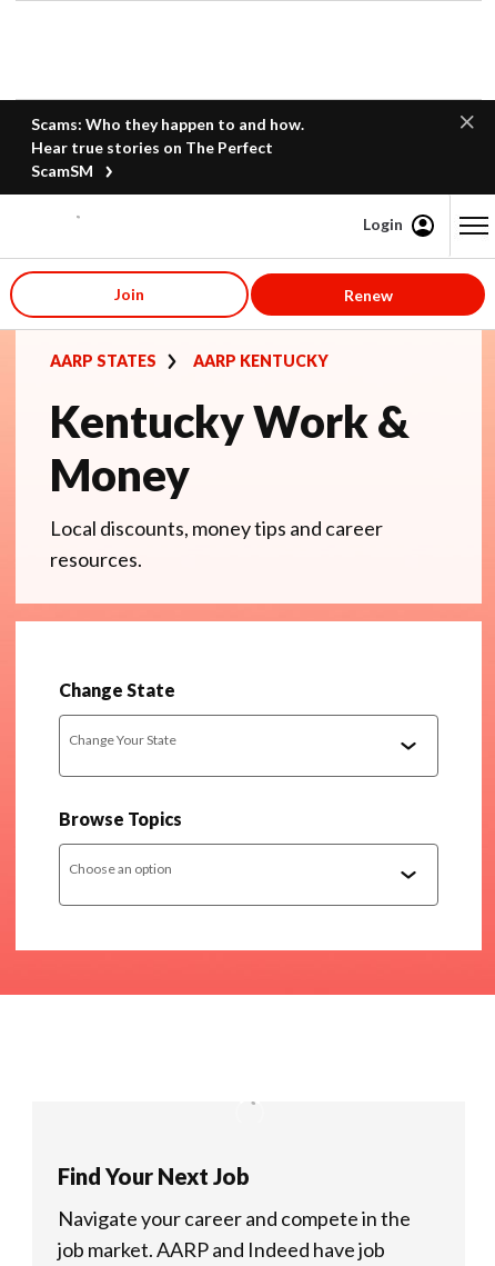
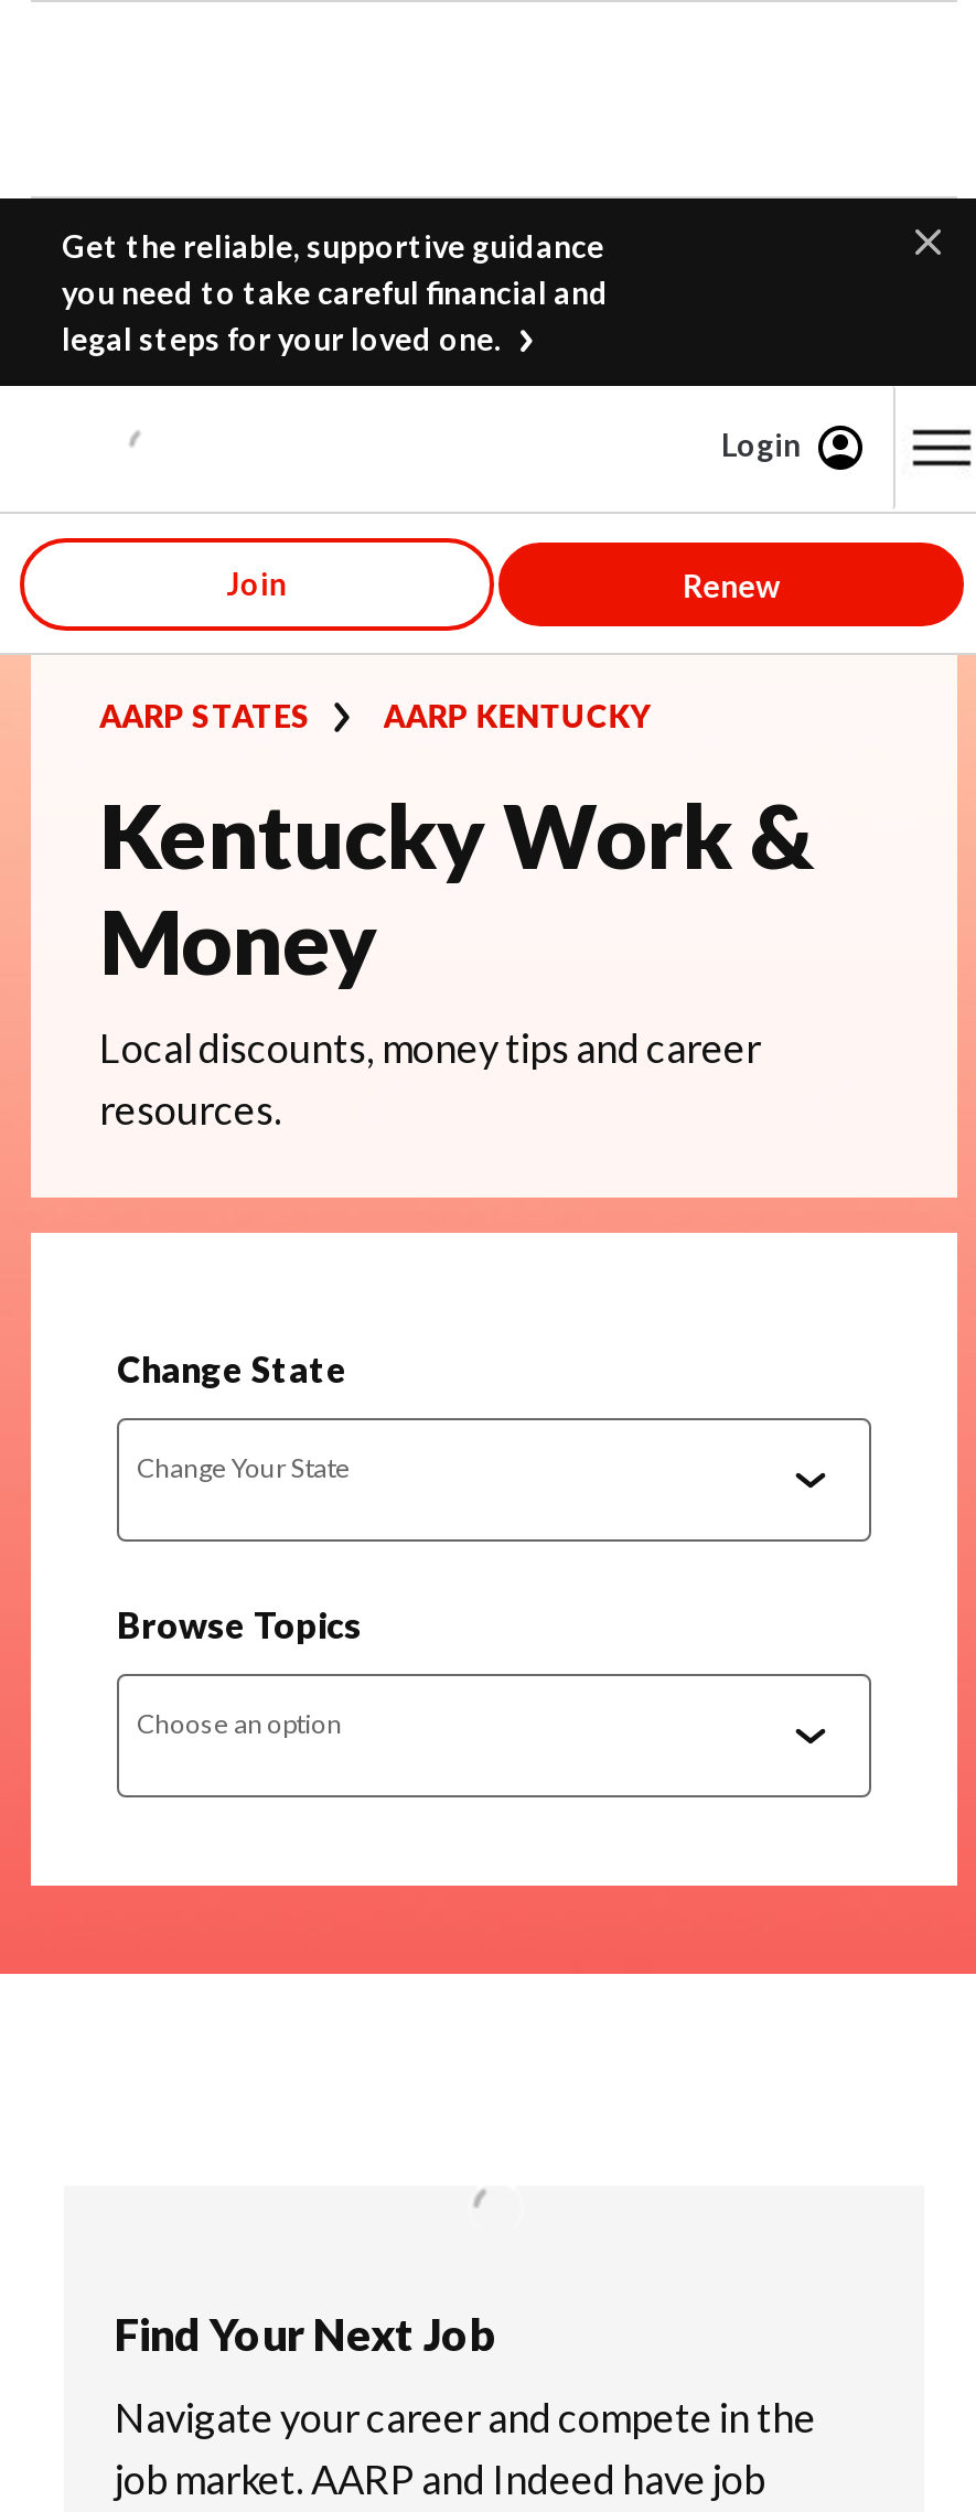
- Scams: Who they happen to and how.
- Hear true stories on The Perfect
- ScamSM
+ Get the reliable, supportive guidance
+ you need to take careful financial and
+ legal steps for your loved one.
